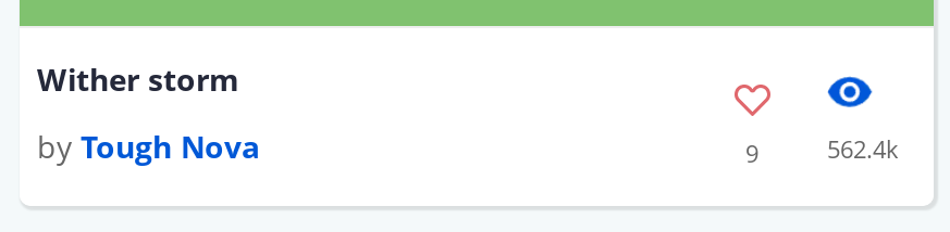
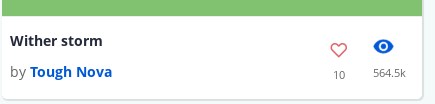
- 9
- 562.4k
+ 10
+ 564.5k
